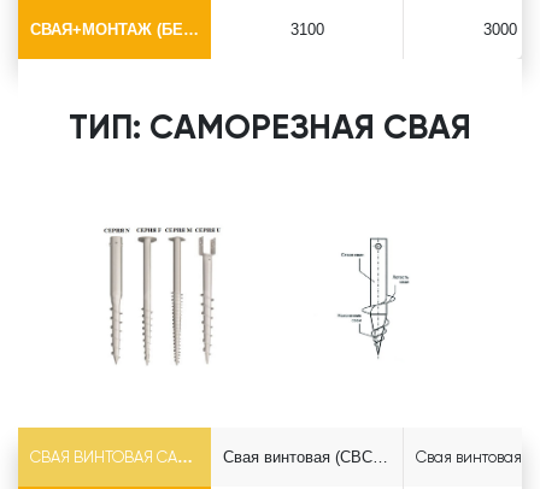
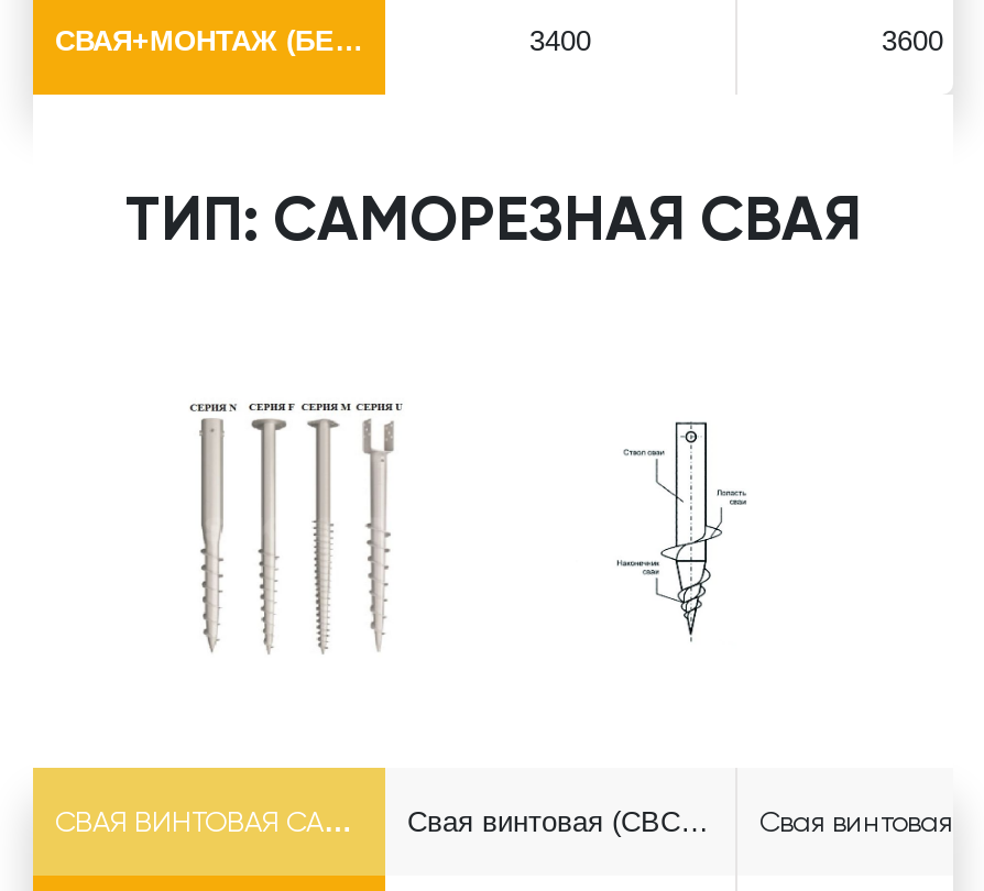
- 3100
+ 3400

- 3000
+ 3600
